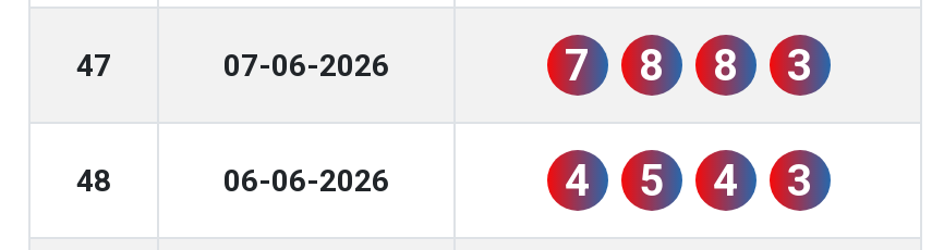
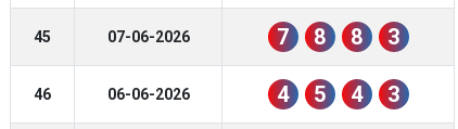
- 47
+ 45

- 48
+ 46
